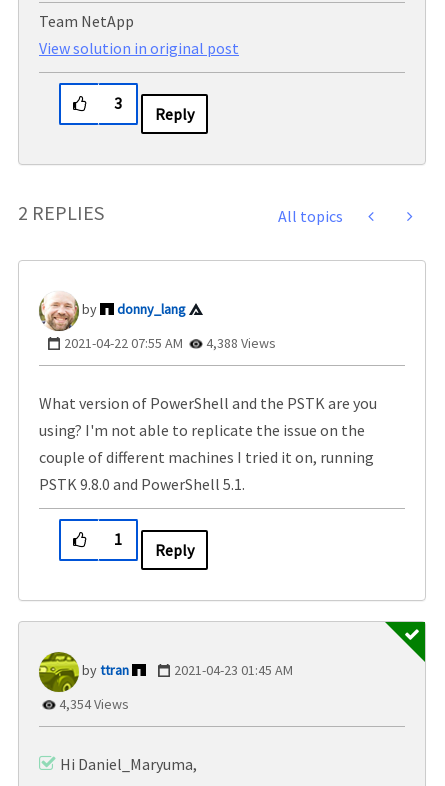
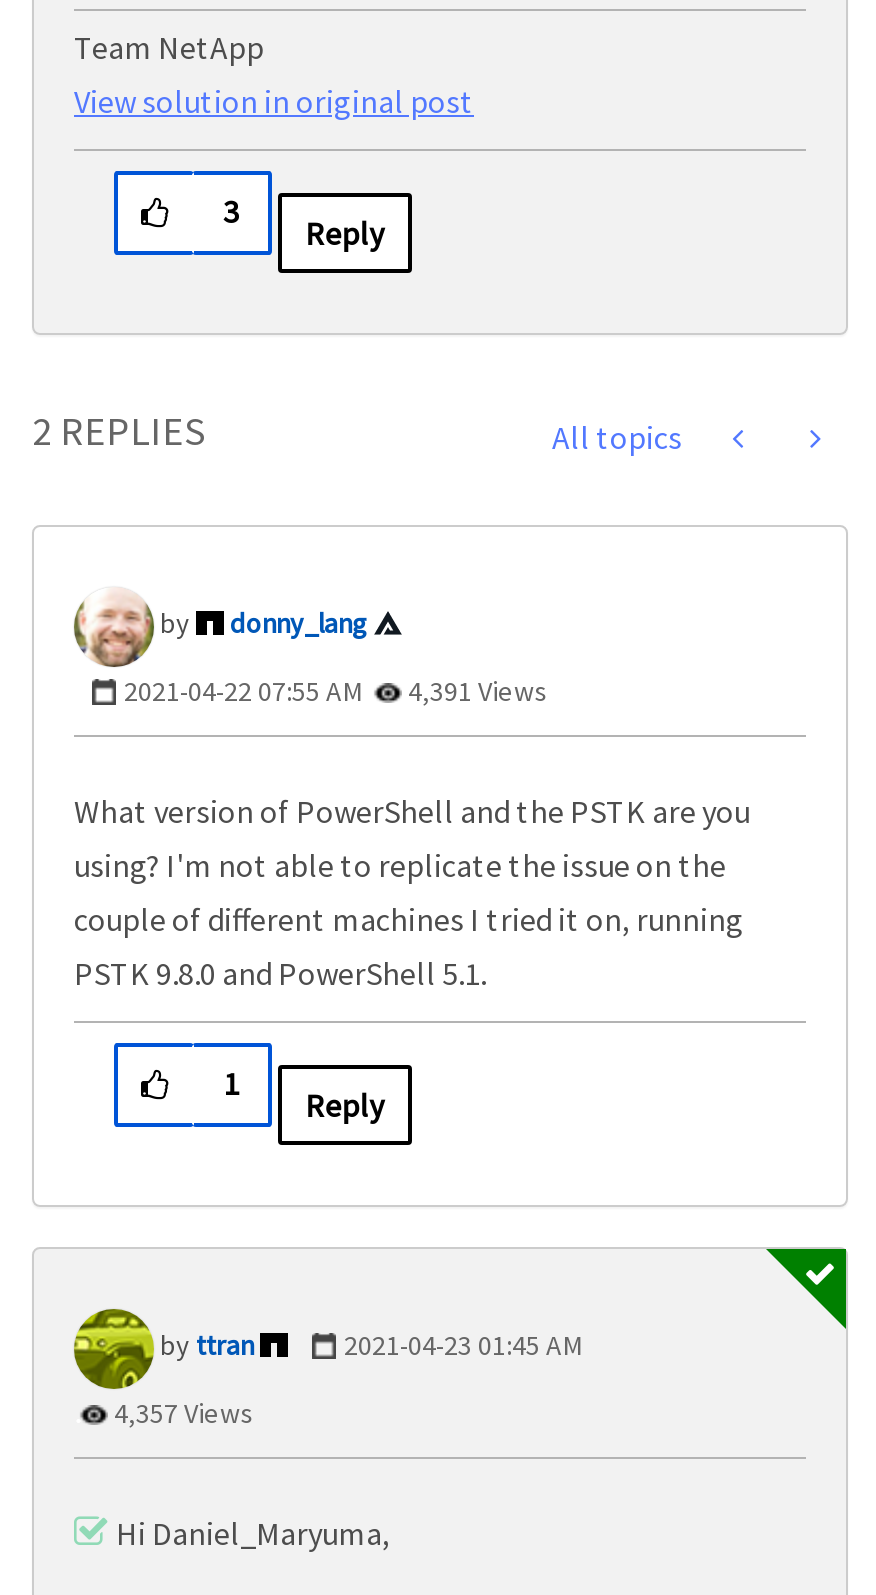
- 2021-04-22 07:55 AM 4,388 Views
+ 2021-04-22 07:55 AM 4,391 Views

- 4,354 Views
+ 4,357 Views
